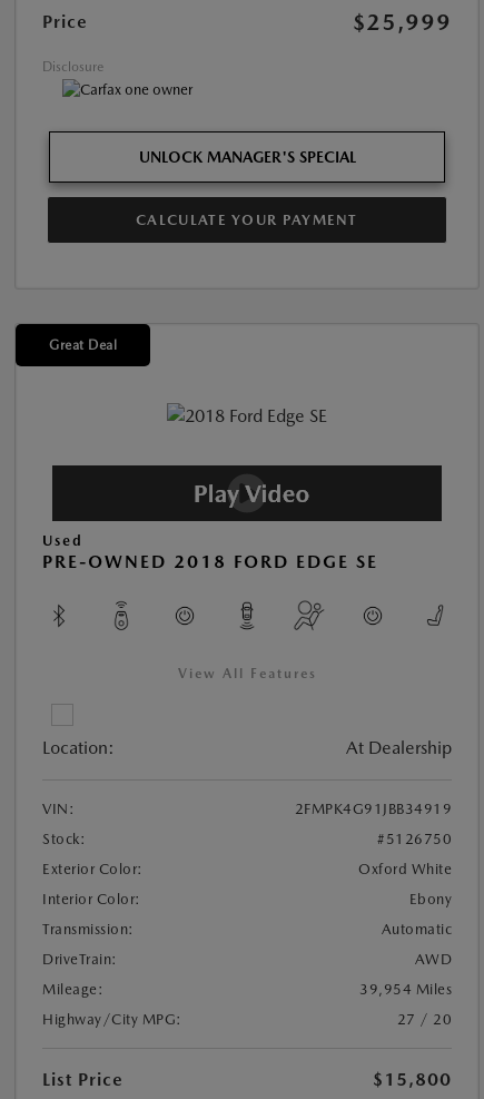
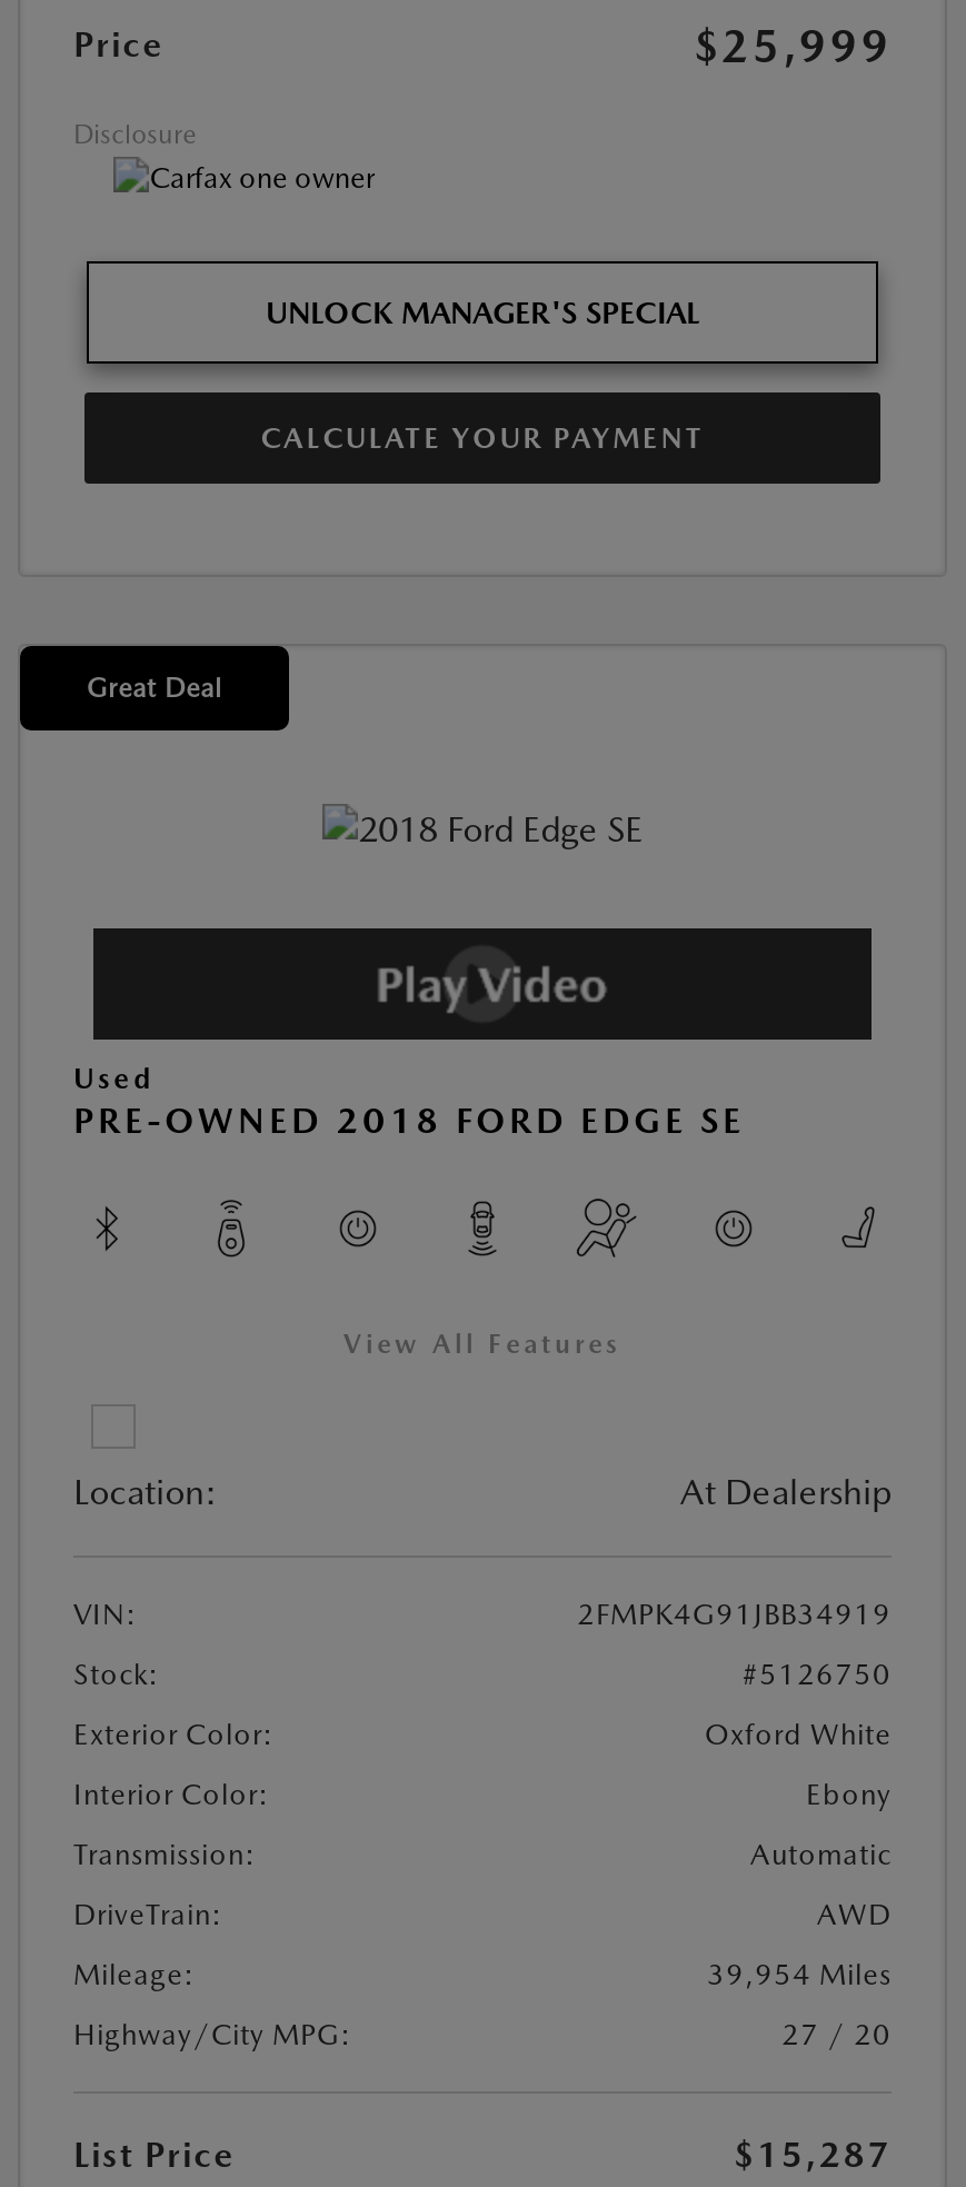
- $15,800
+ $15,287
